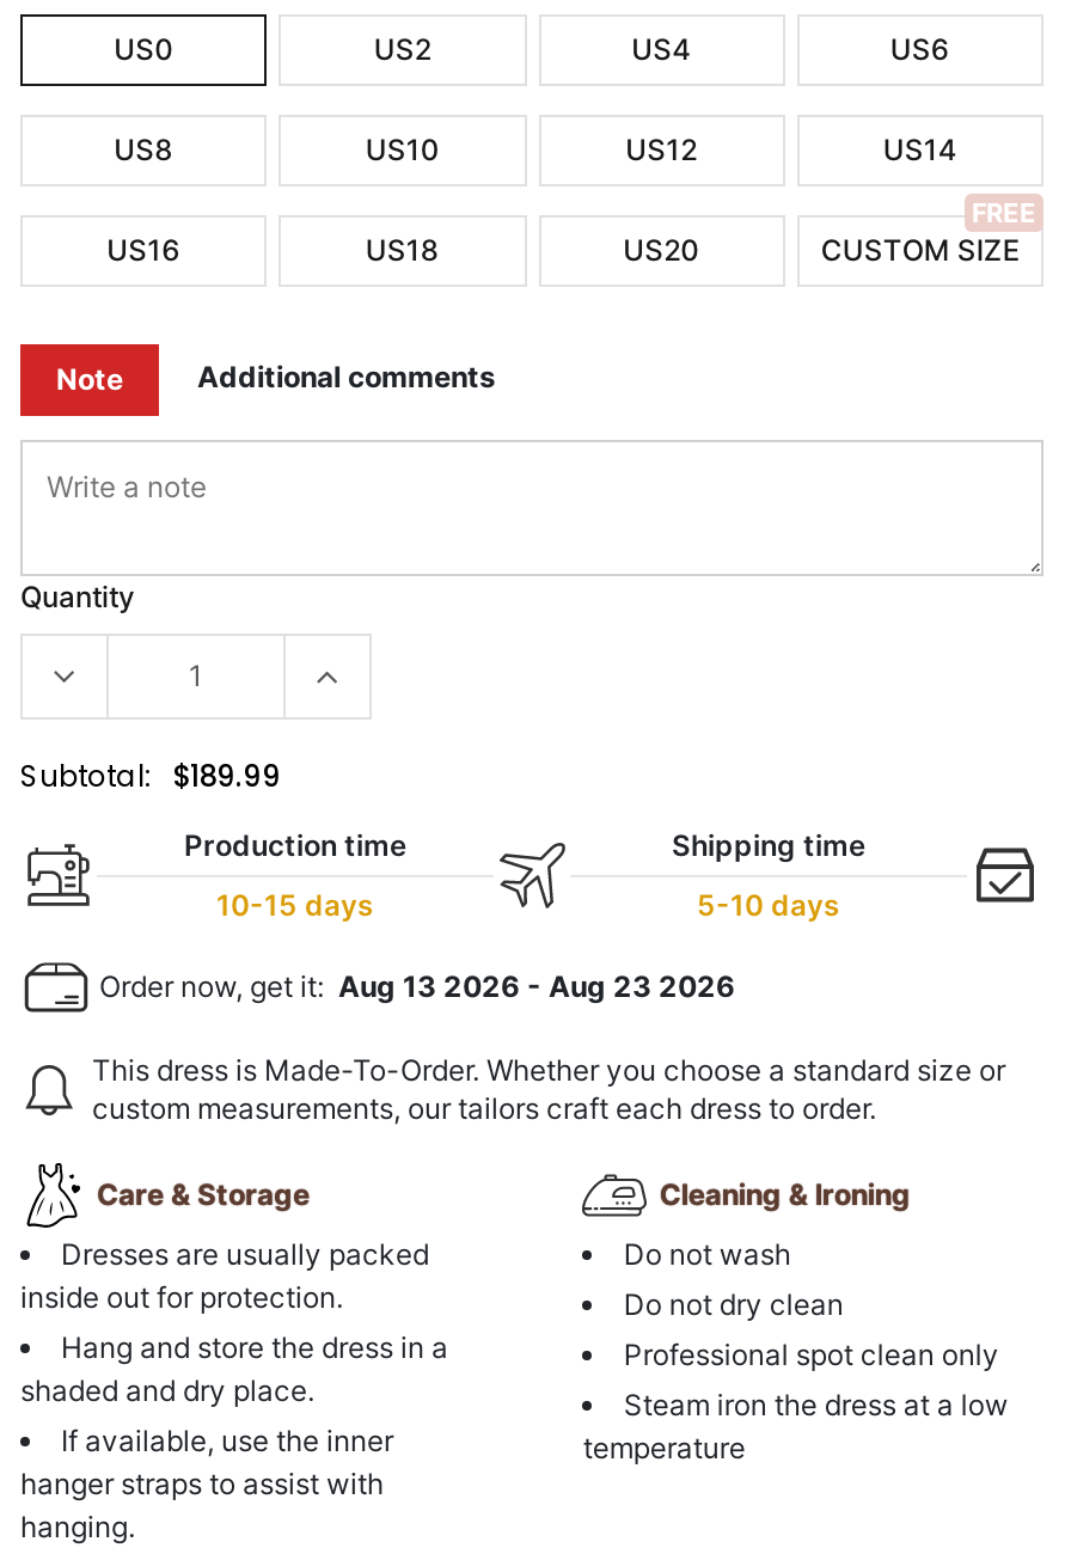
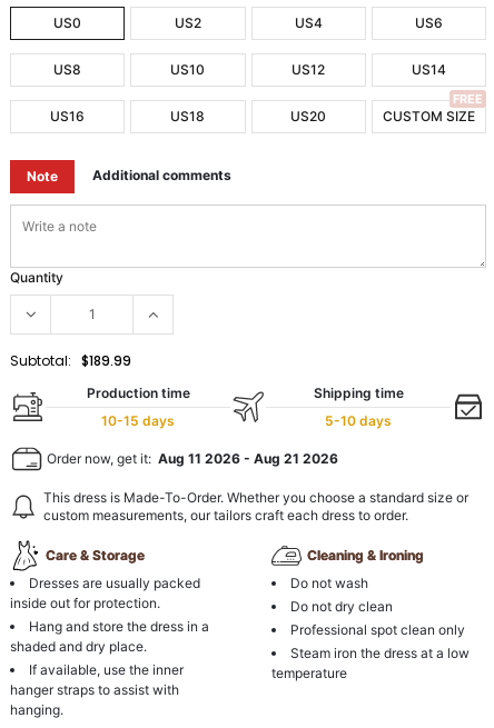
- Order now, get it: Aug 13 2026 - Aug 23 2026
+ Order now, get it: Aug 11 2026 - Aug 21 2026
